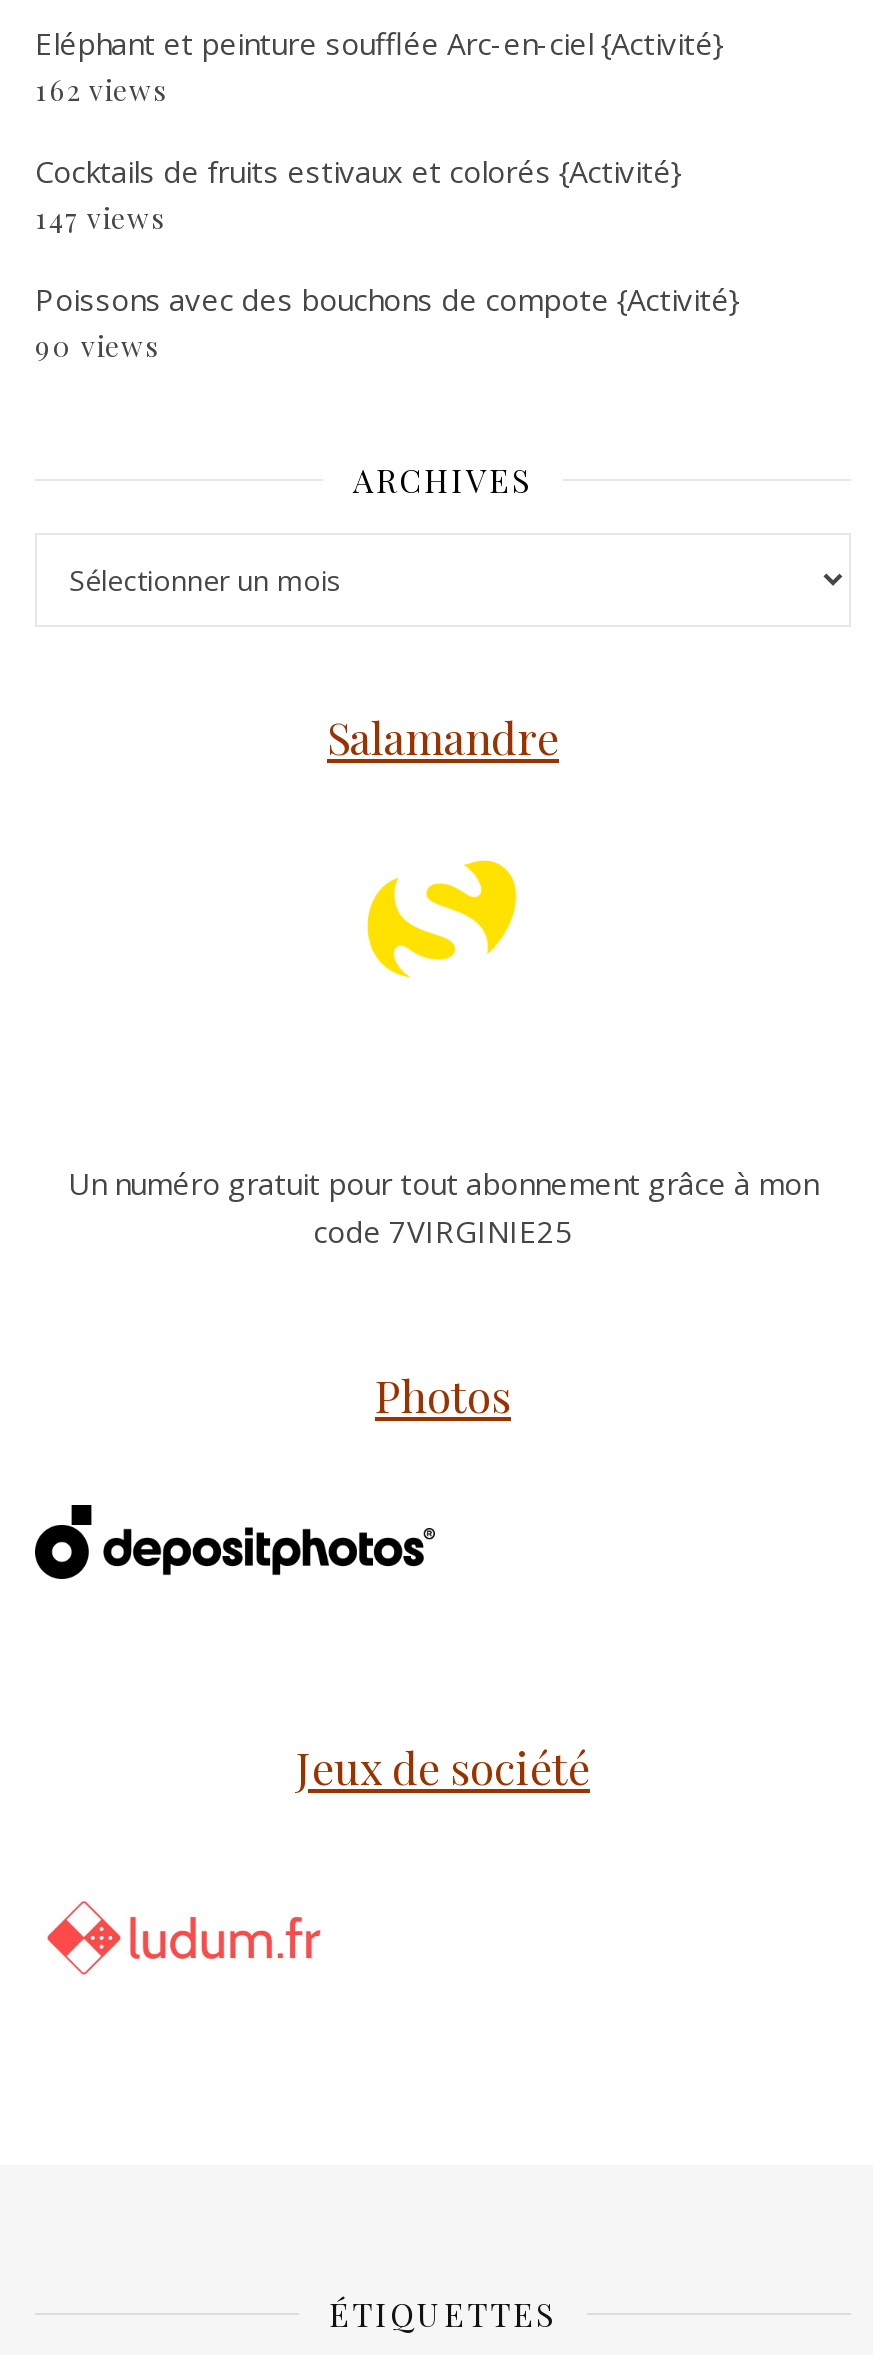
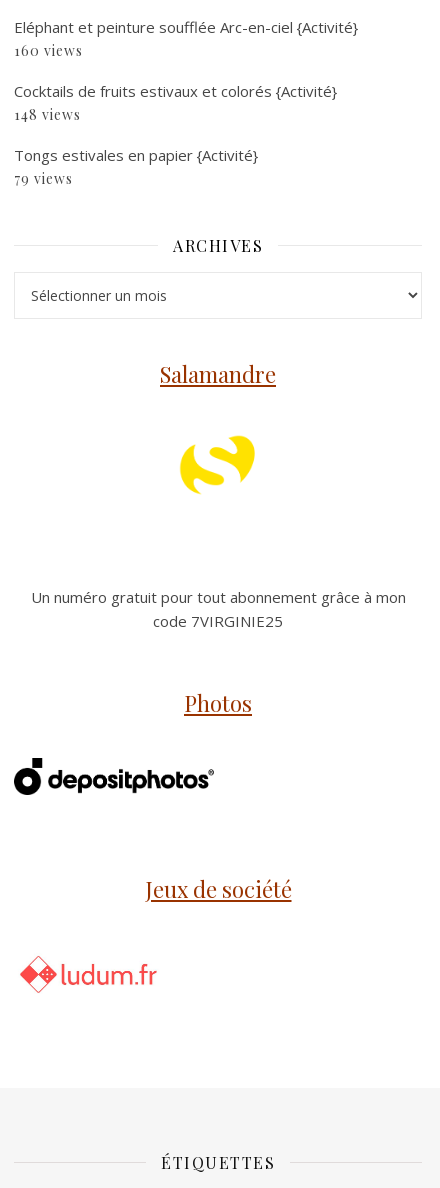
- 162 views
+ 160 views

- 147 views
+ 148 views

- Poissons avec des bouchons de compote {Activité}
- 90 views
+ Tongs estivales en papier {Activité}
+ 79 views
